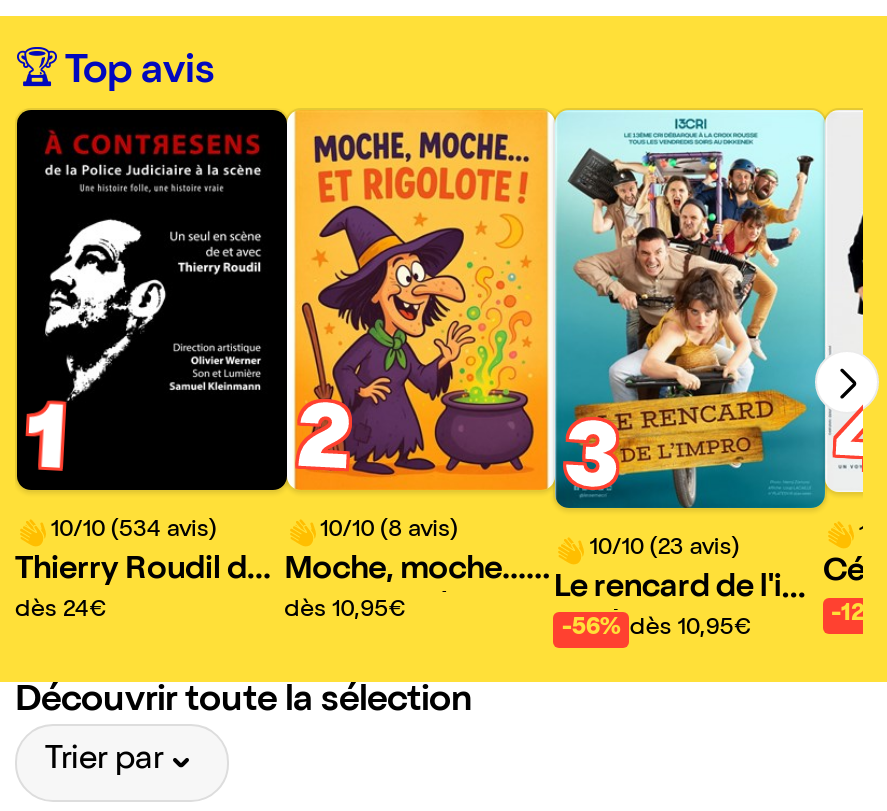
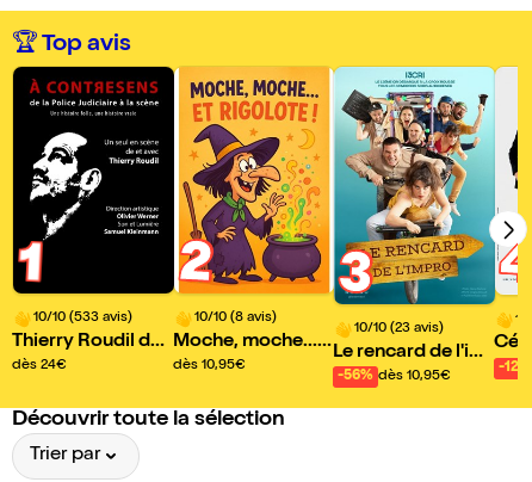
- 10/10 (534 avis)
+ 10/10 (533 avis)
